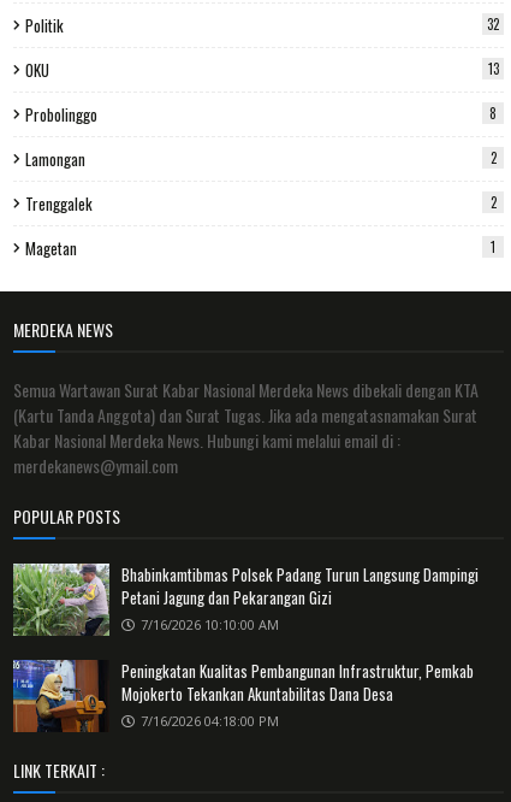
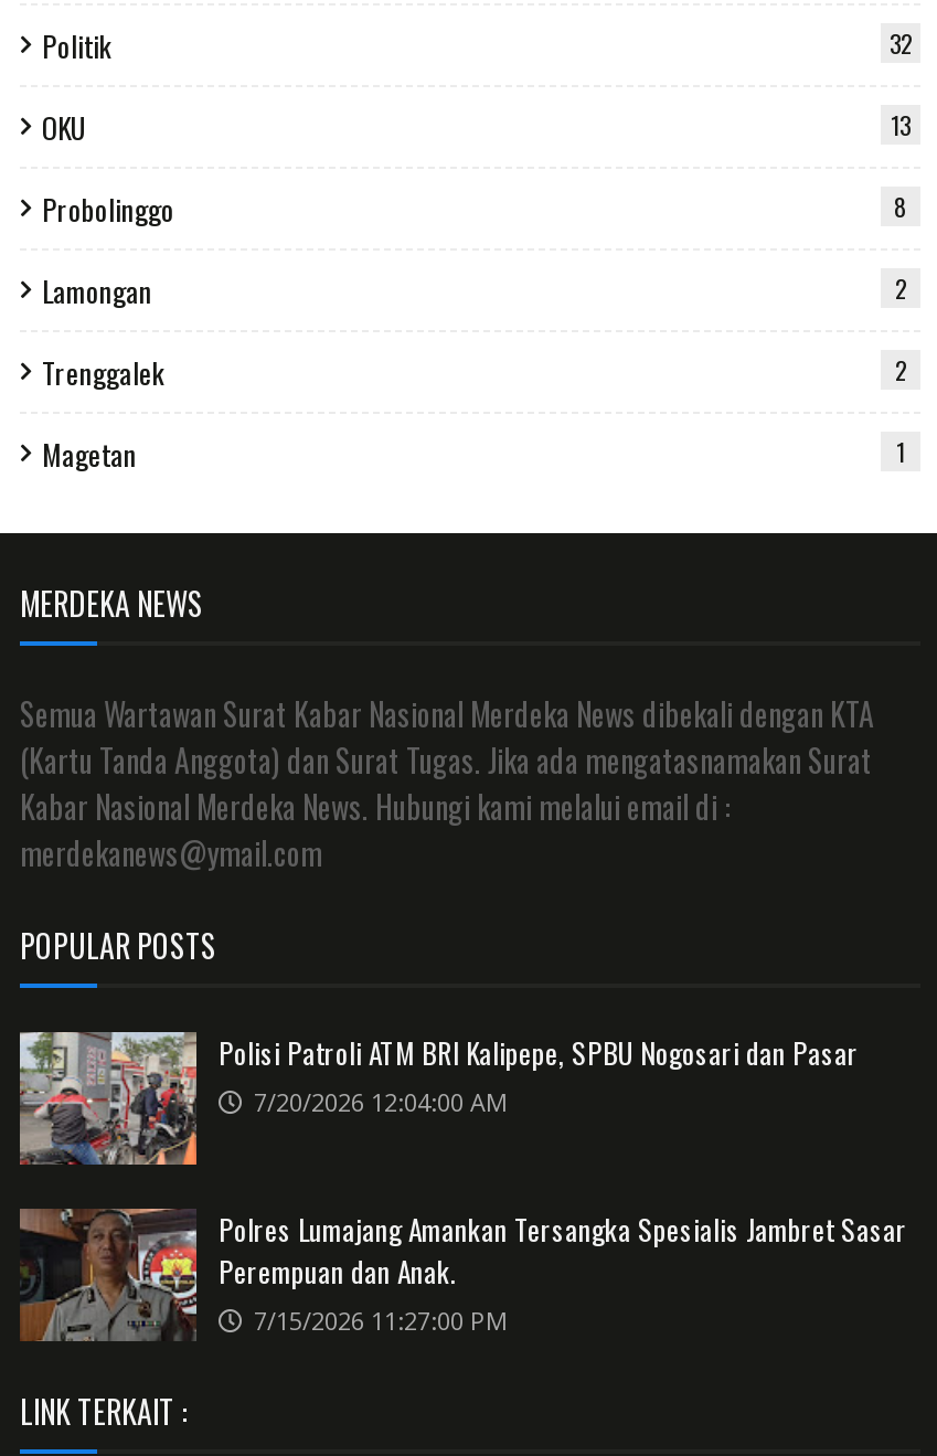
- [image]
- Bhabinkamtibmas Polsek Padang Turun Langsung Dampingi
- Petani Jagung dan Pekarangan Gizi
- 7/16/2026 10:10:00 AM
+ [image]
+ Polisi Patroli ATM BRI Kalipepe, SPBU Nogosari dan Pasar
+ 7/20/2026 12:04:00 AM

- [image]
- Peningkatan Kualitas Pembangunan Infrastruktur, Pemkab
- Mojokerto Tekankan Akuntabilitas Dana Desa
- 7/16/2026 04:18:00 PM
+ [image]
+ Polres Lumajang Amankan Tersangka Spesialis Jambret Sasar
+ Perempuan dan Anak.
+ 7/15/2026 11:27:00 PM
